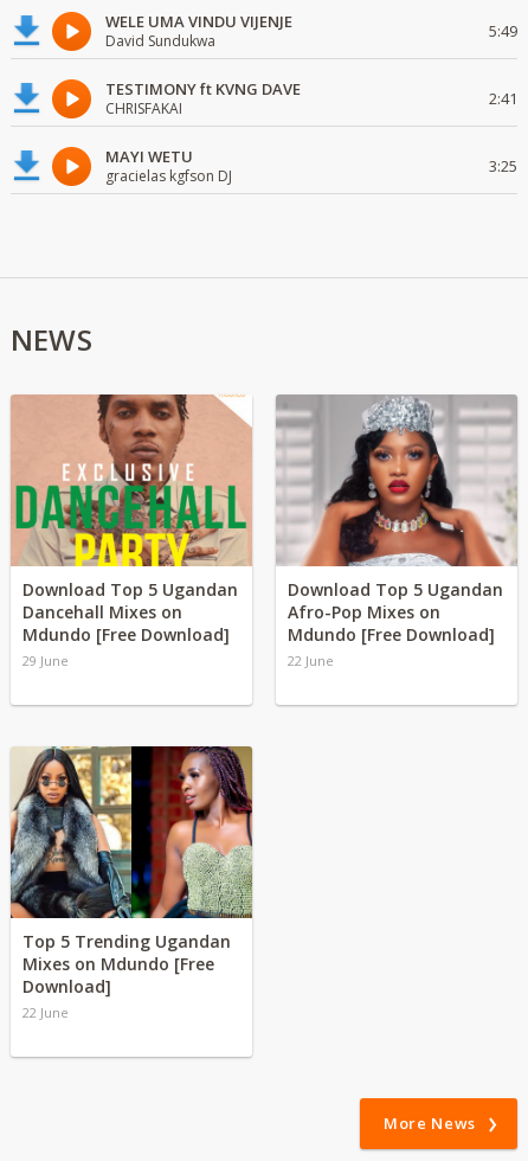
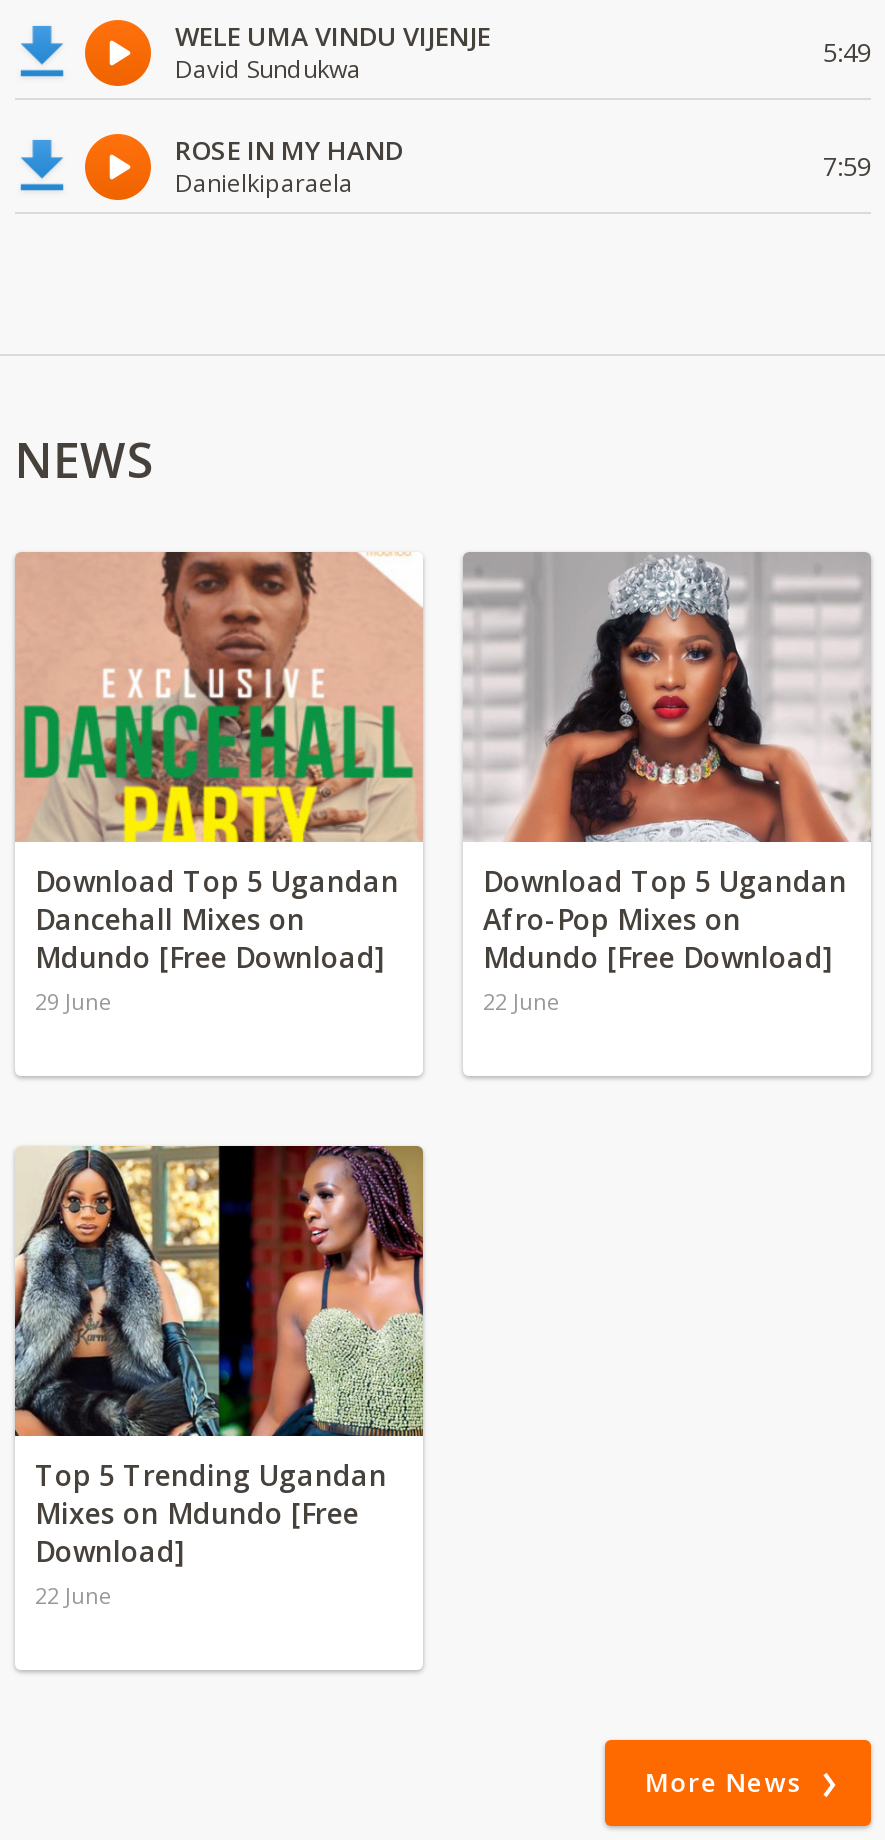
- TESTIMONY ft KVNG DAVE
- CHRISFAKAI
- 2:41
- MAYI WETU
- gracielas kgfson DJ
- 3:25
+ ROSE IN MY HAND
+ Danielkiparaela
+ 7:59
